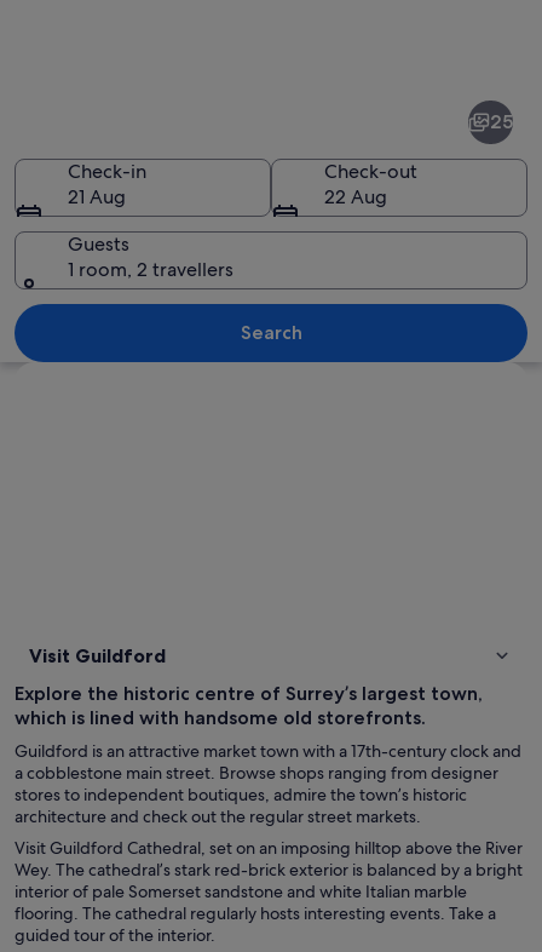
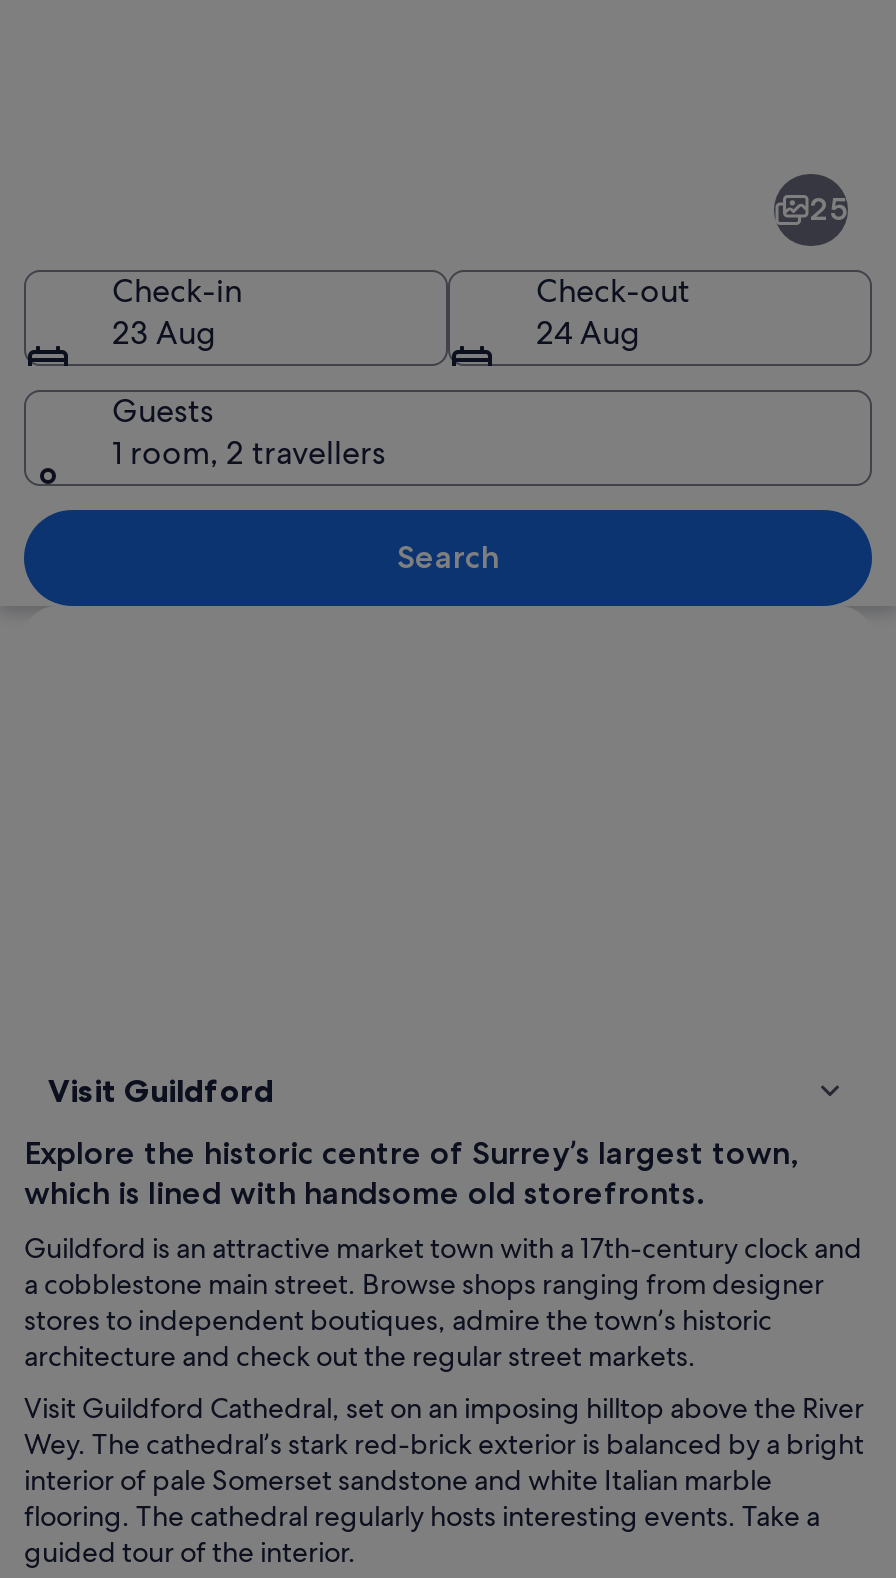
- 21 Aug
+ 23 Aug

- 22 Aug
+ 24 Aug
